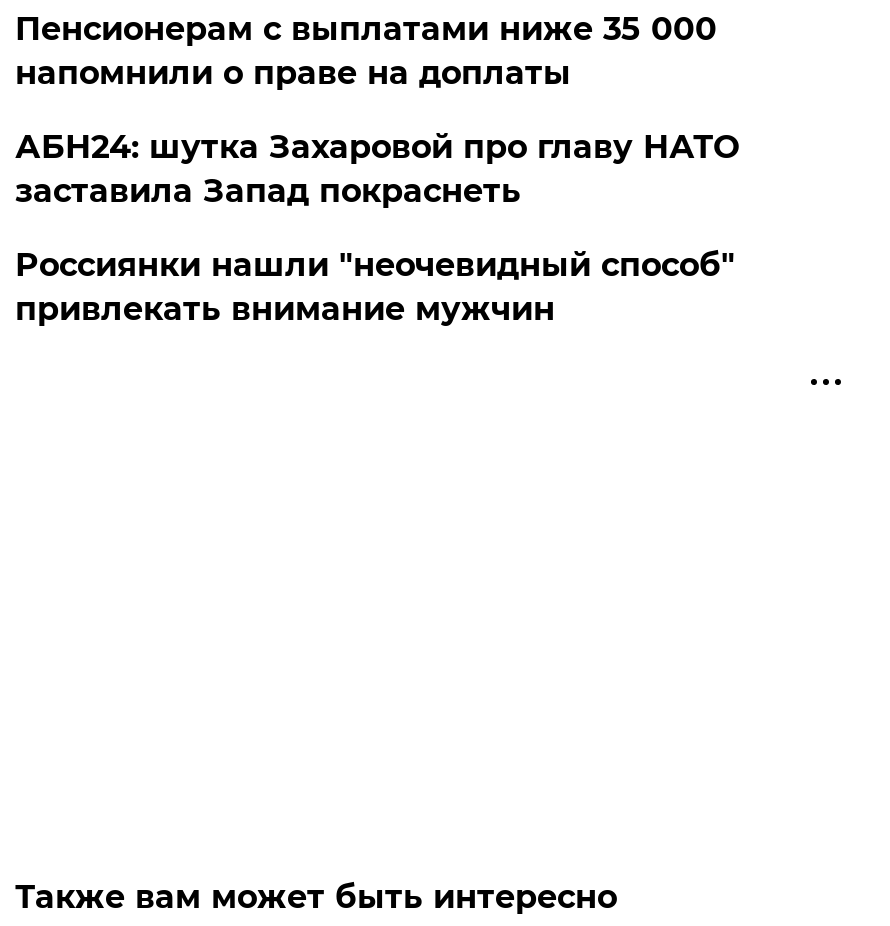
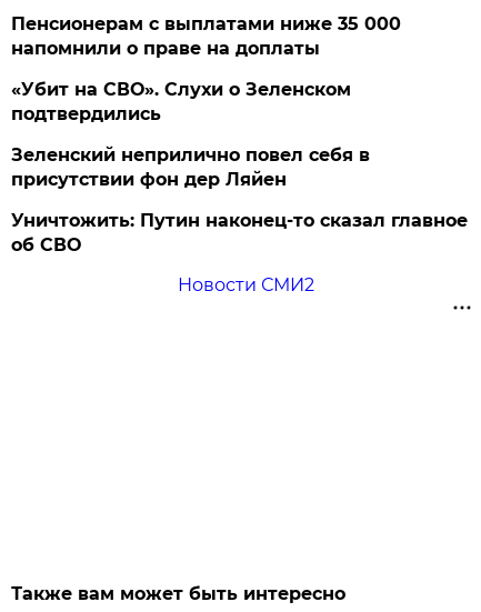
- АБН24: шутка Захаровой про главу НАТО
- заставила Запад покраснеть
- Россиянки нашли "неочевидный способ"
- привлекать внимание мужчин
+ «Убит на СВО». Слухи о Зеленском
+ подтвердились
+ Зеленский неприлично повел cебя в
+ присутствии фон дер Ляйен
+ Уничтожить: Путин наконец-то сказал главное
+ об СВО
+ Новости СМИ2
